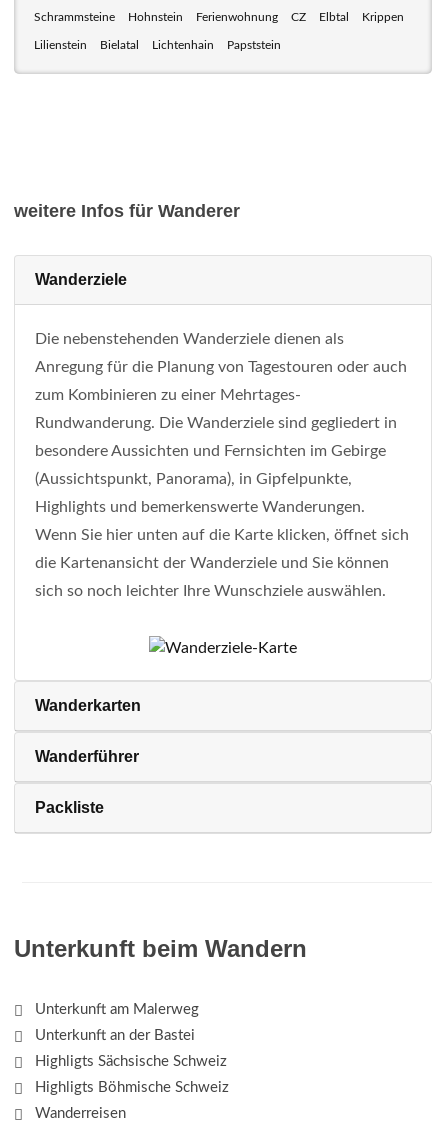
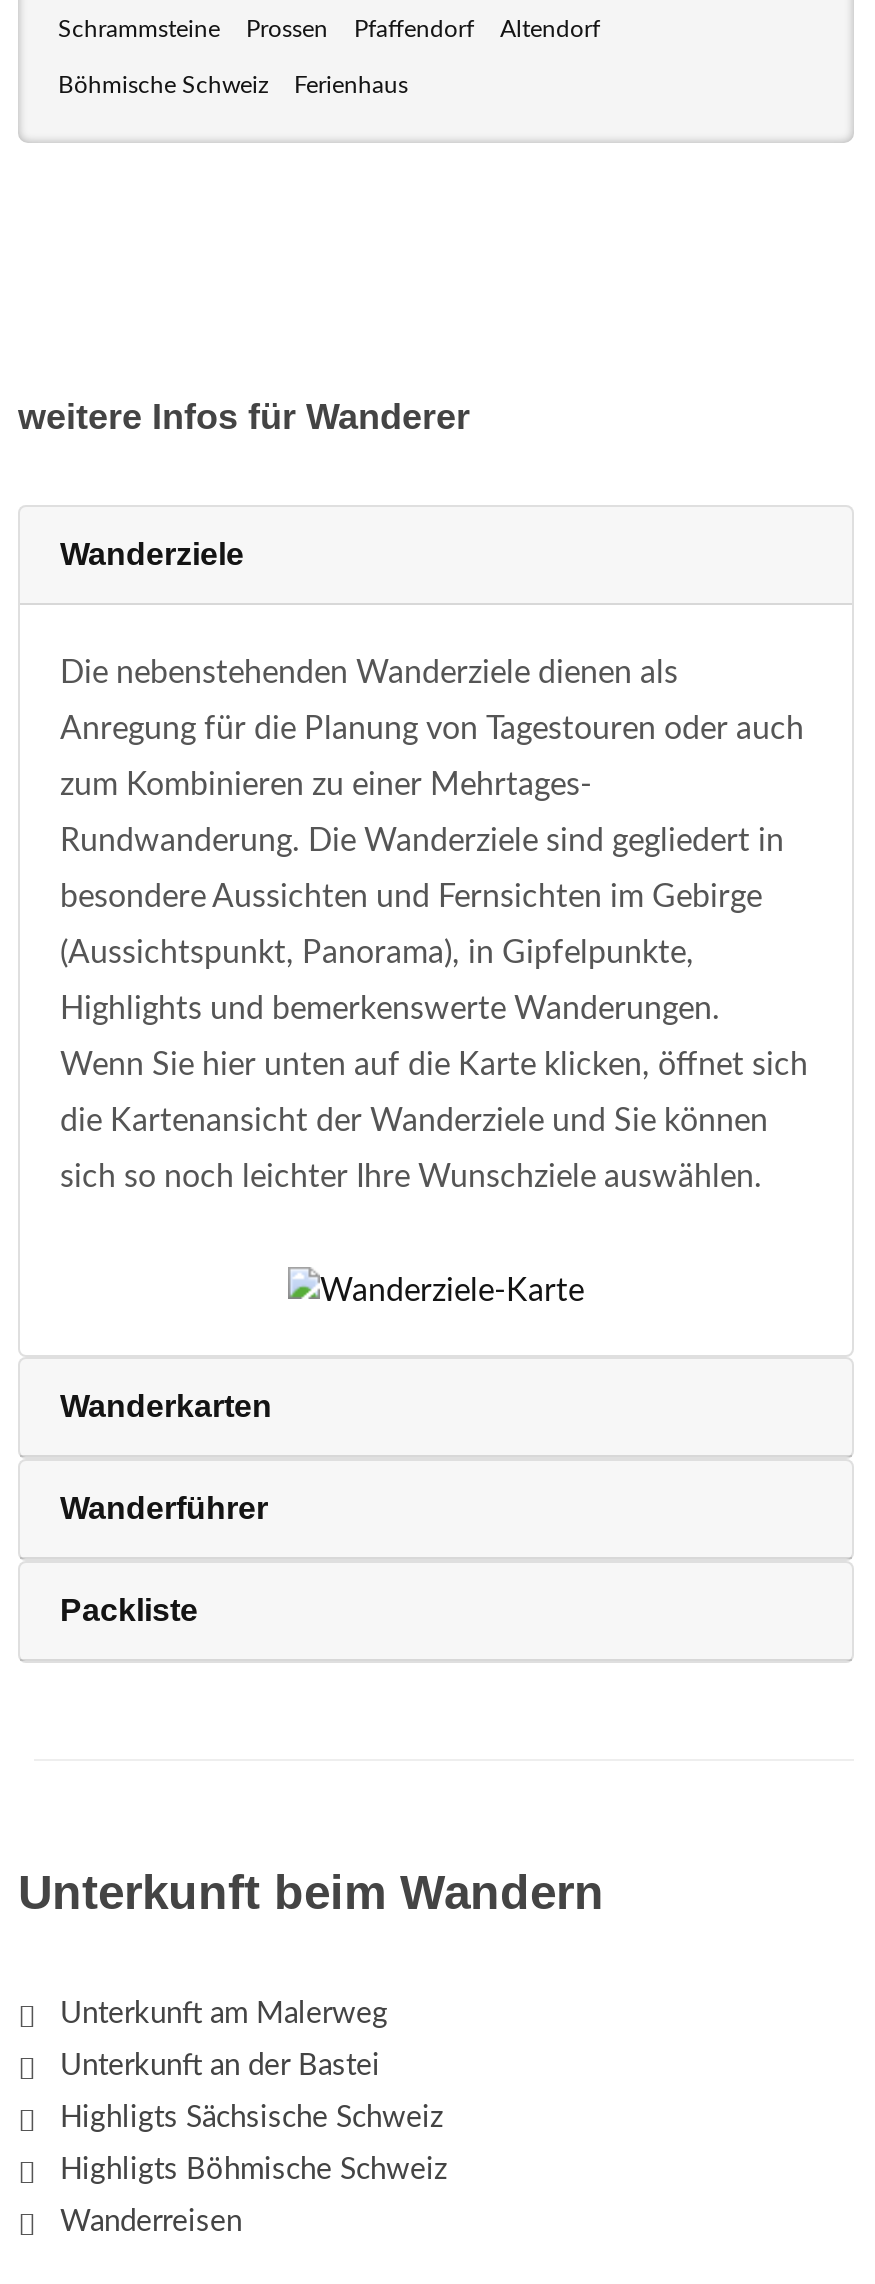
- Hohnstein
- Ferienwohnung
- CZ
- Elbtal
- Krippen
+ Prossen
+ Pfaffendorf
+ Altendorf

- Lilienstein
- Bielatal
- Lichtenhain
- Papststein
+ Böhmische Schweiz
+ Ferienhaus
